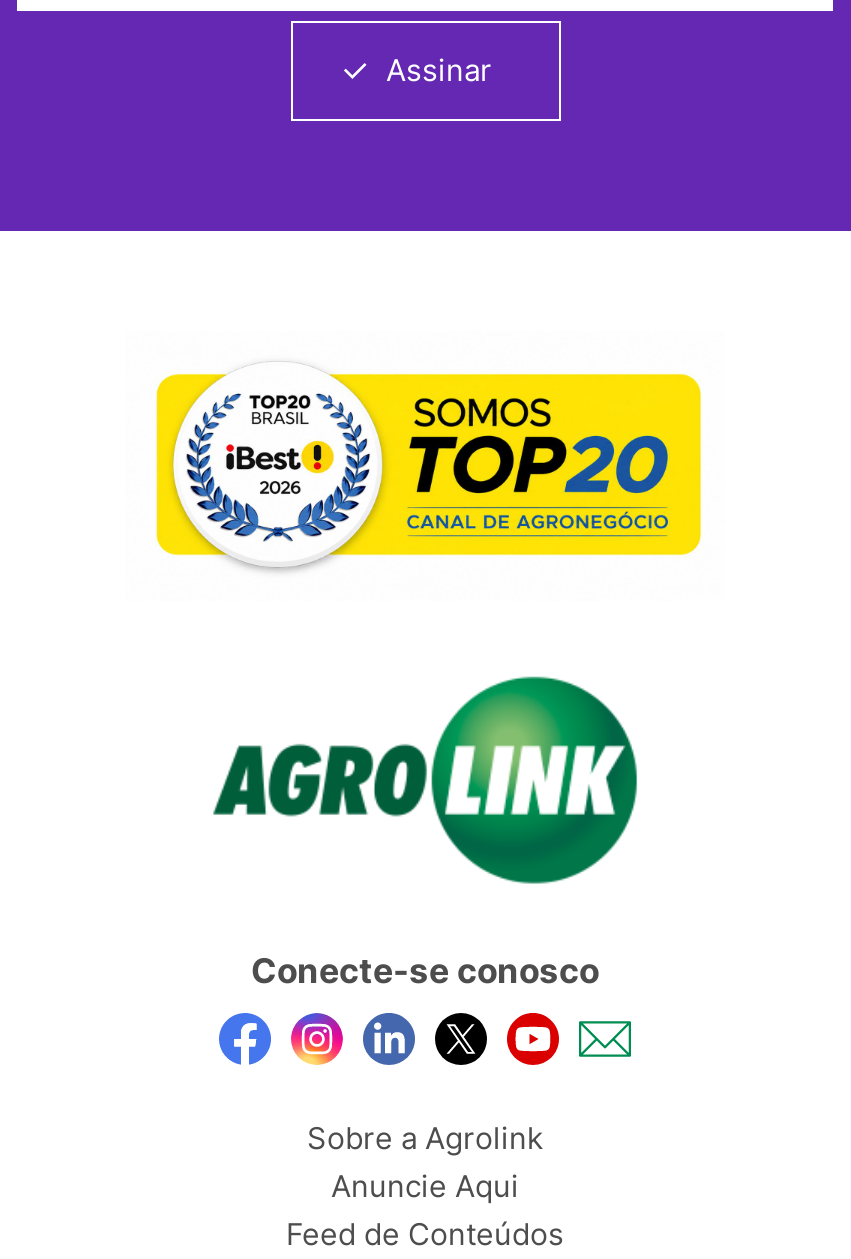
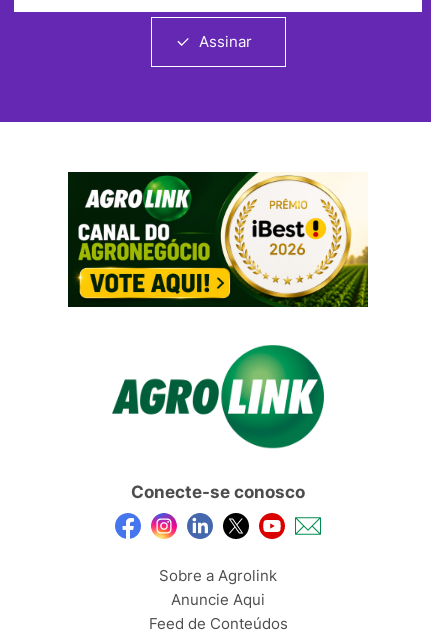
- [image]
+ [image]
